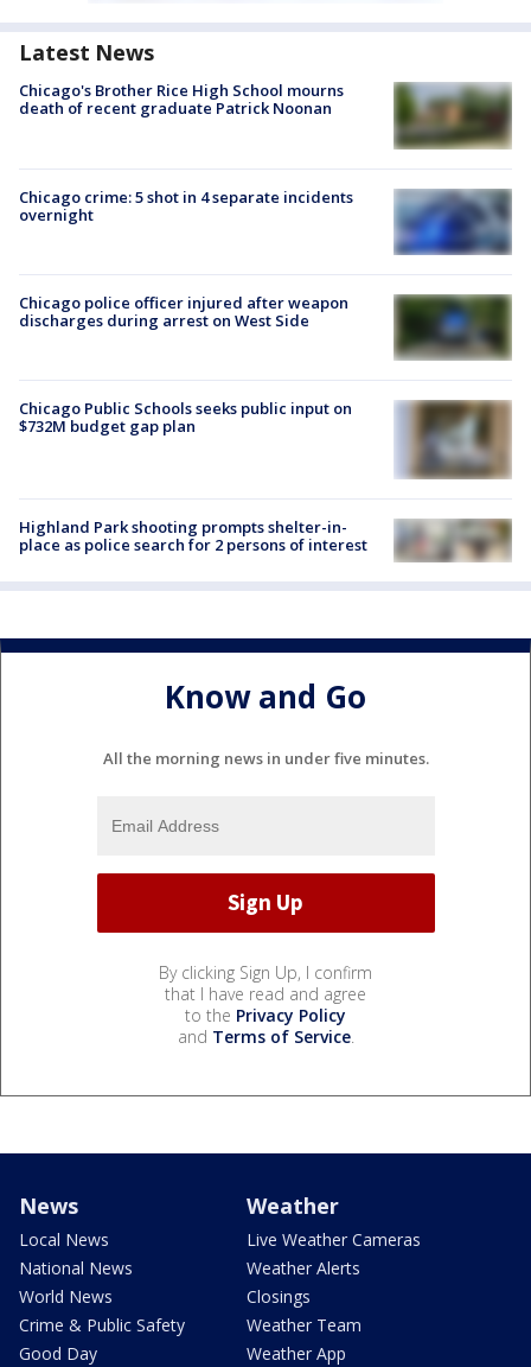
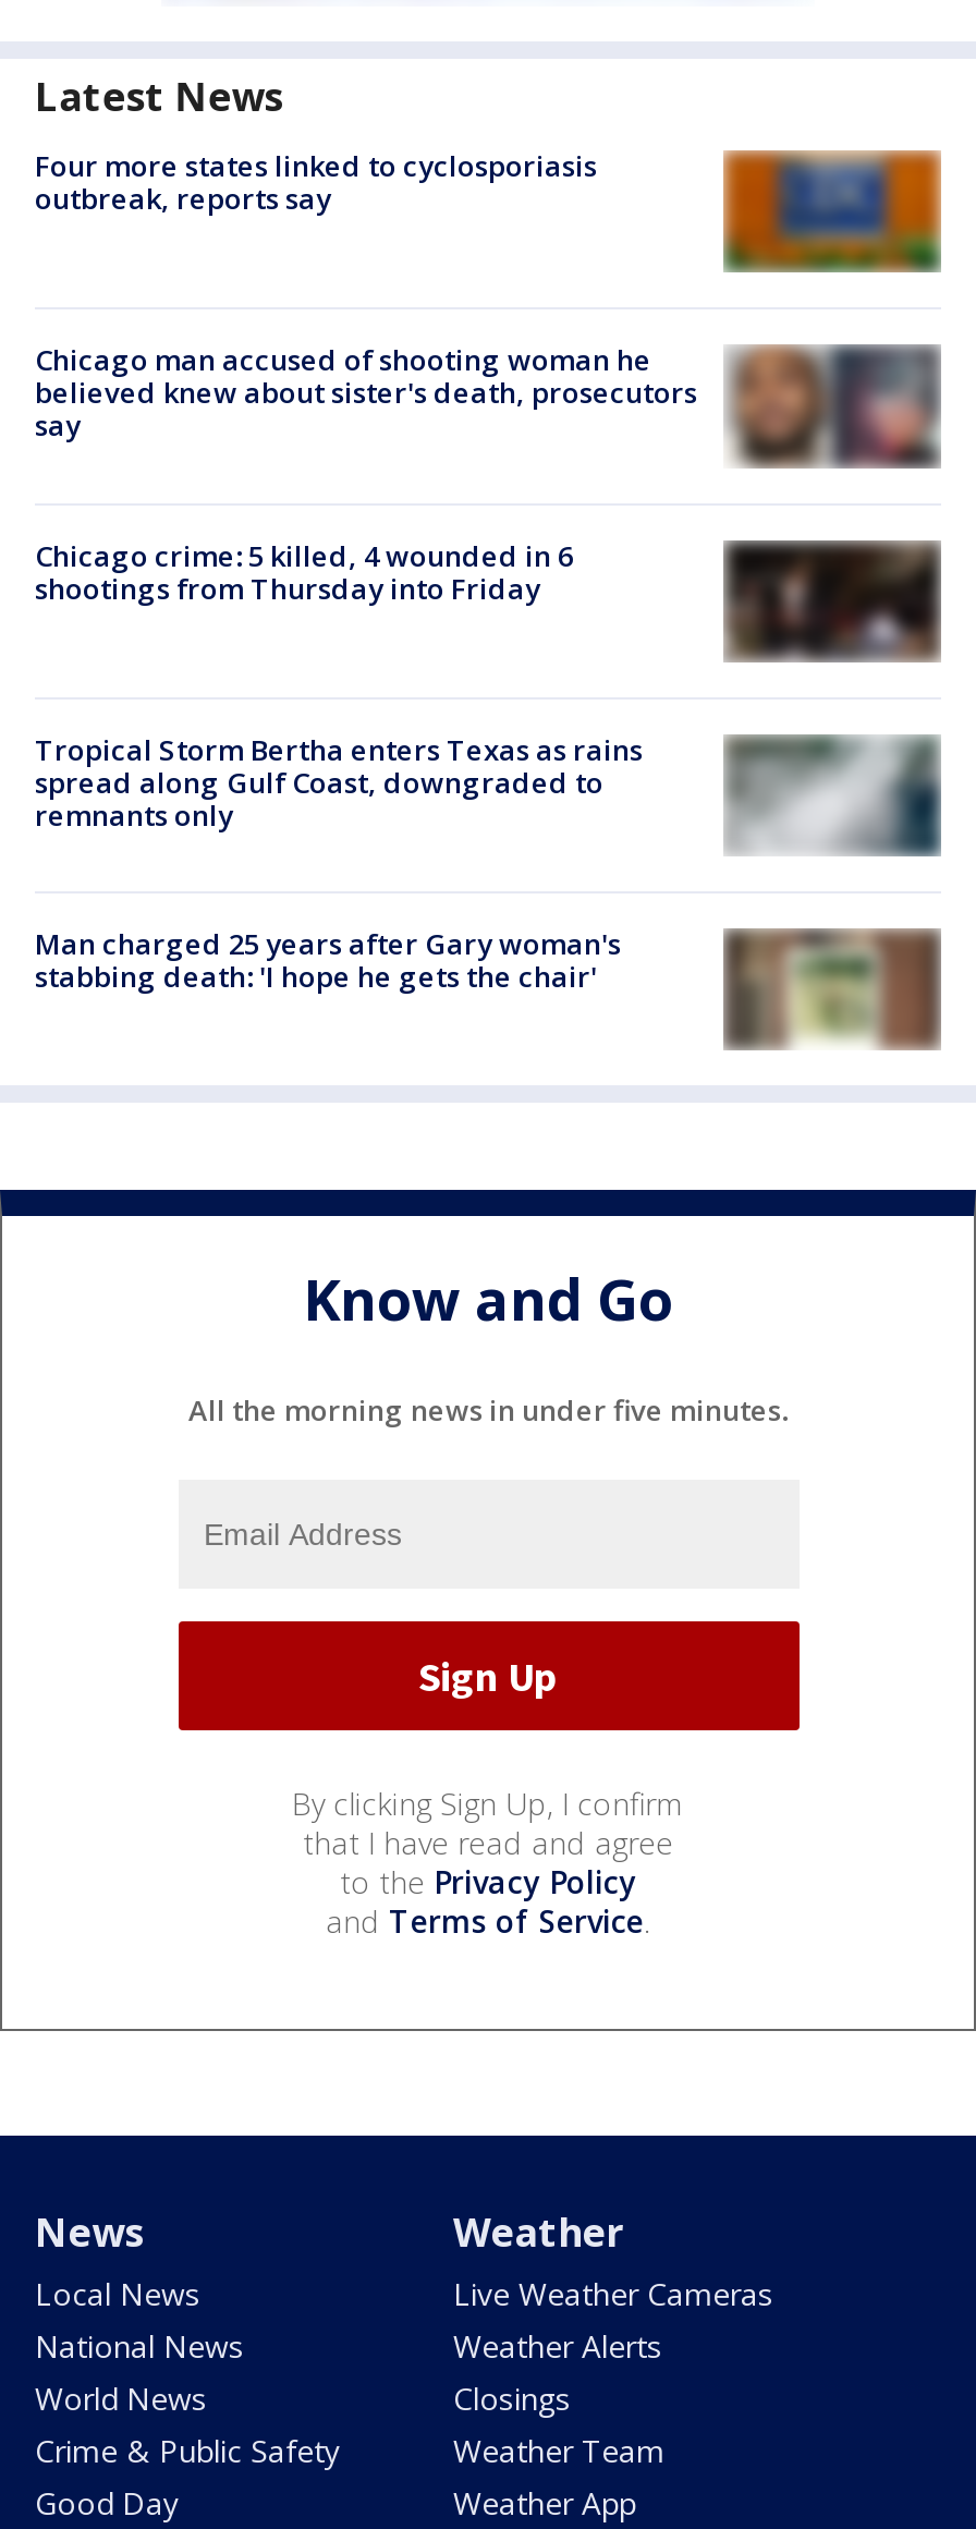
- Chicago's Brother Rice High School mourns
- death of recent graduate Patrick Noonan
+ Four more states linked to cyclosporiasis
+ outbreak, reports say

- [image]
+ [image]

- [image]
- Chicago crime: 5 shot in 4 separate incidents
- overnight
+ [image]
+ Chicago man accused of shooting woman he
+ believed knew about sister's death, prosecutors
+ say

- Chicago police officer injured after weapon
- discharges during arrest on West Side
+ Chicago crime: 5 killed, 4 wounded in 6
+ shootings from Thursday into Friday

- [image]
+ [image]

- [image]
- Chicago Public Schools seeks public input on
- $732M budget gap plan
+ [image]
+ Tropical Storm Bertha enters Texas as rains
+ spread along Gulf Coast, downgraded to
+ remnants only

- [image]
+ [image]

- Highland Park shooting prompts shelter-in-
- place as police search for 2 persons of interest
+ Man charged 25 years after Gary woman's
+ stabbing death: 'I hope he gets the chair'
